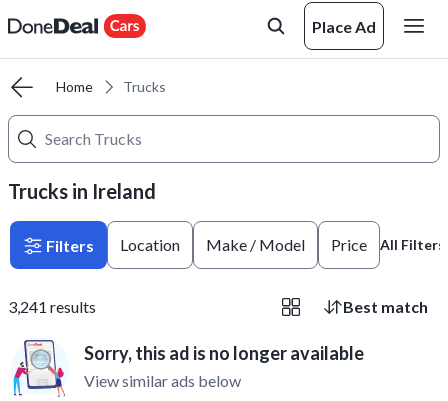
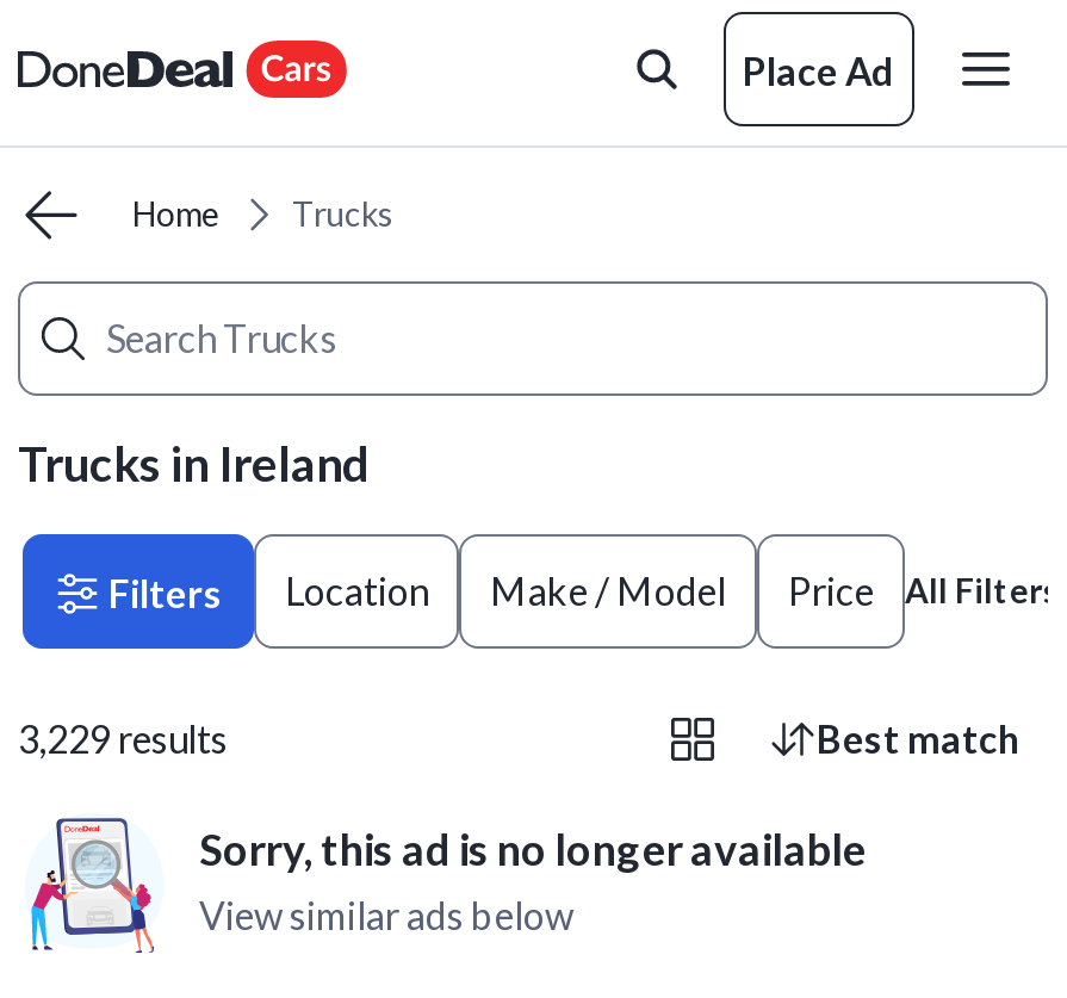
- 3,241 results
+ 3,229 results
